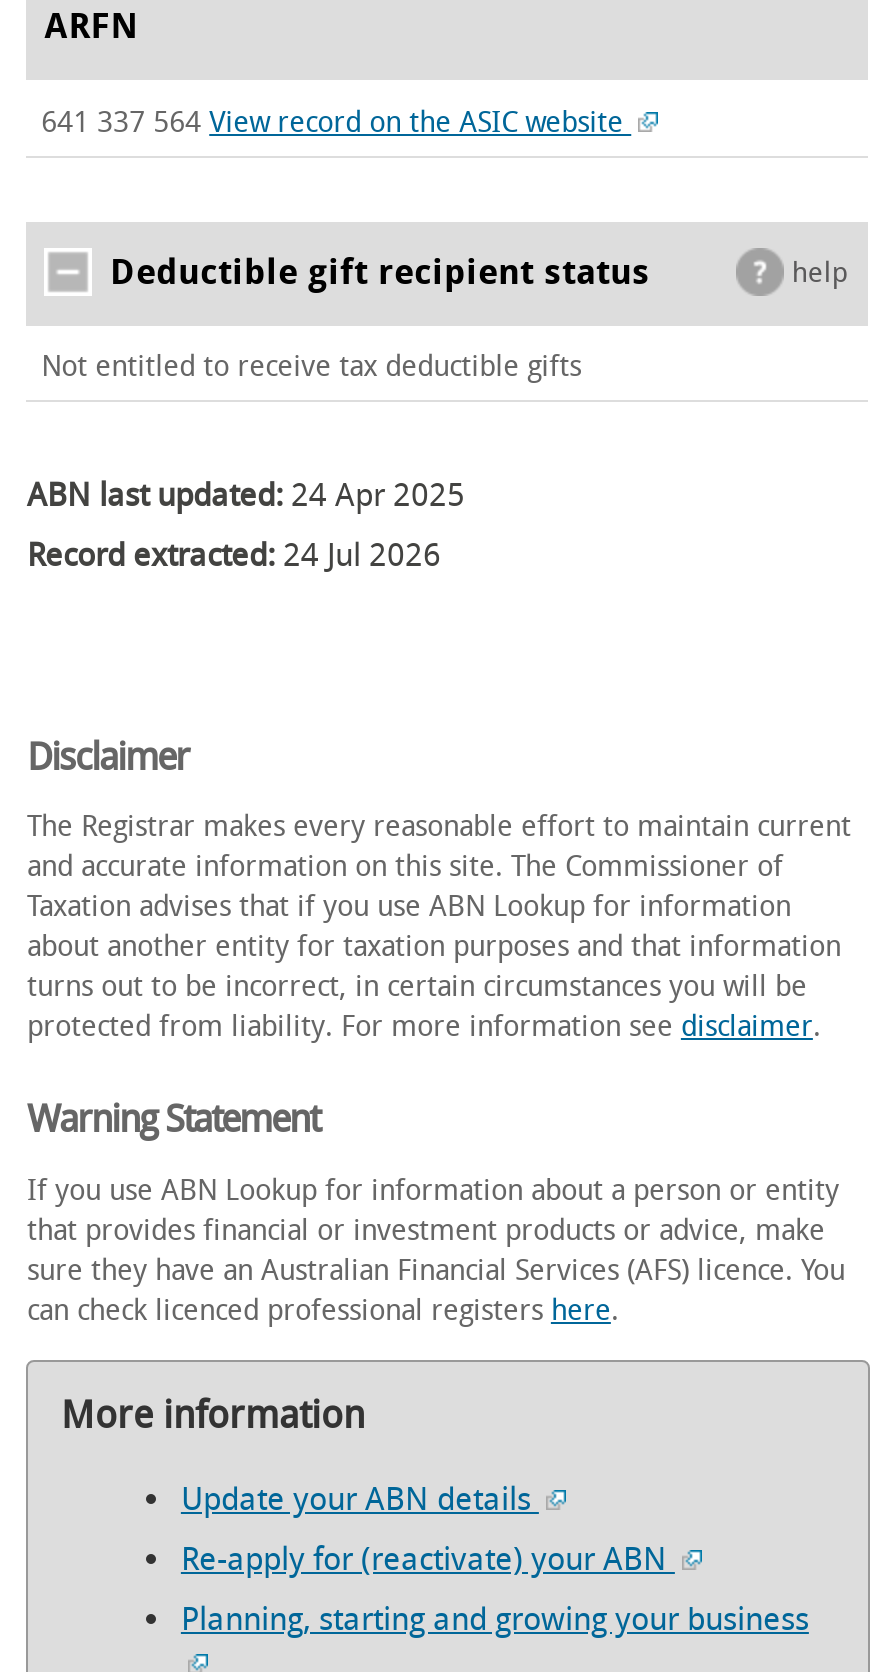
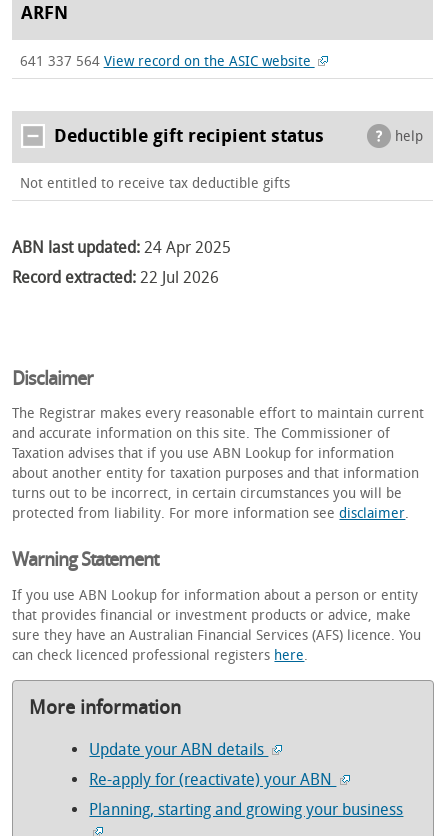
- Record extracted: 24 Jul 2026
+ Record extracted: 22 Jul 2026
